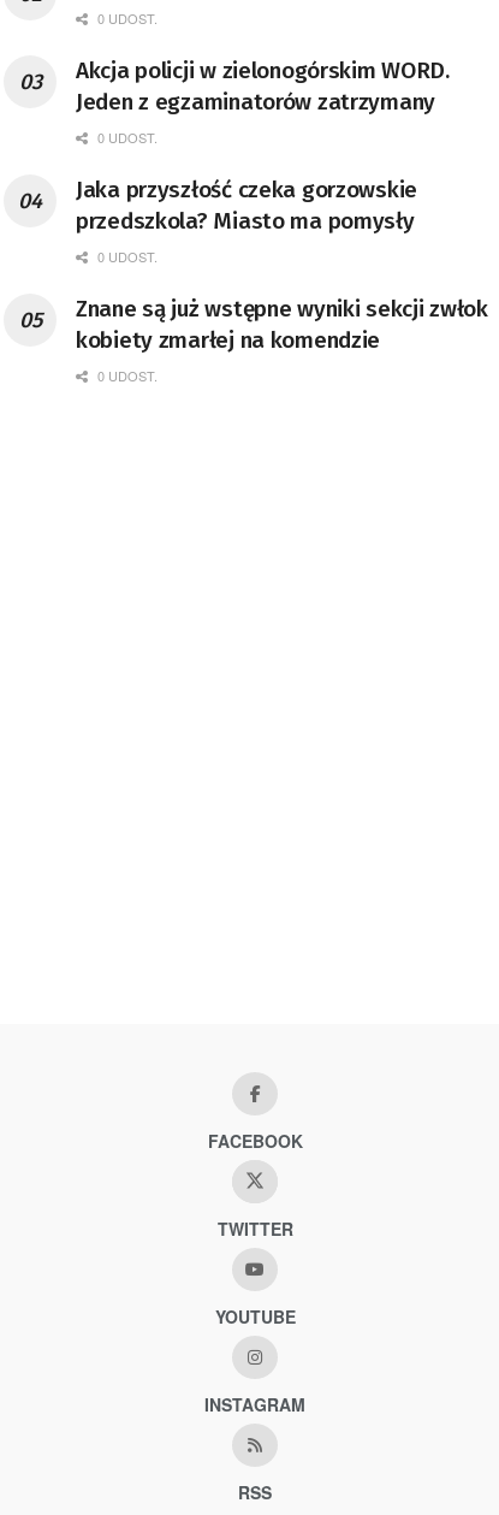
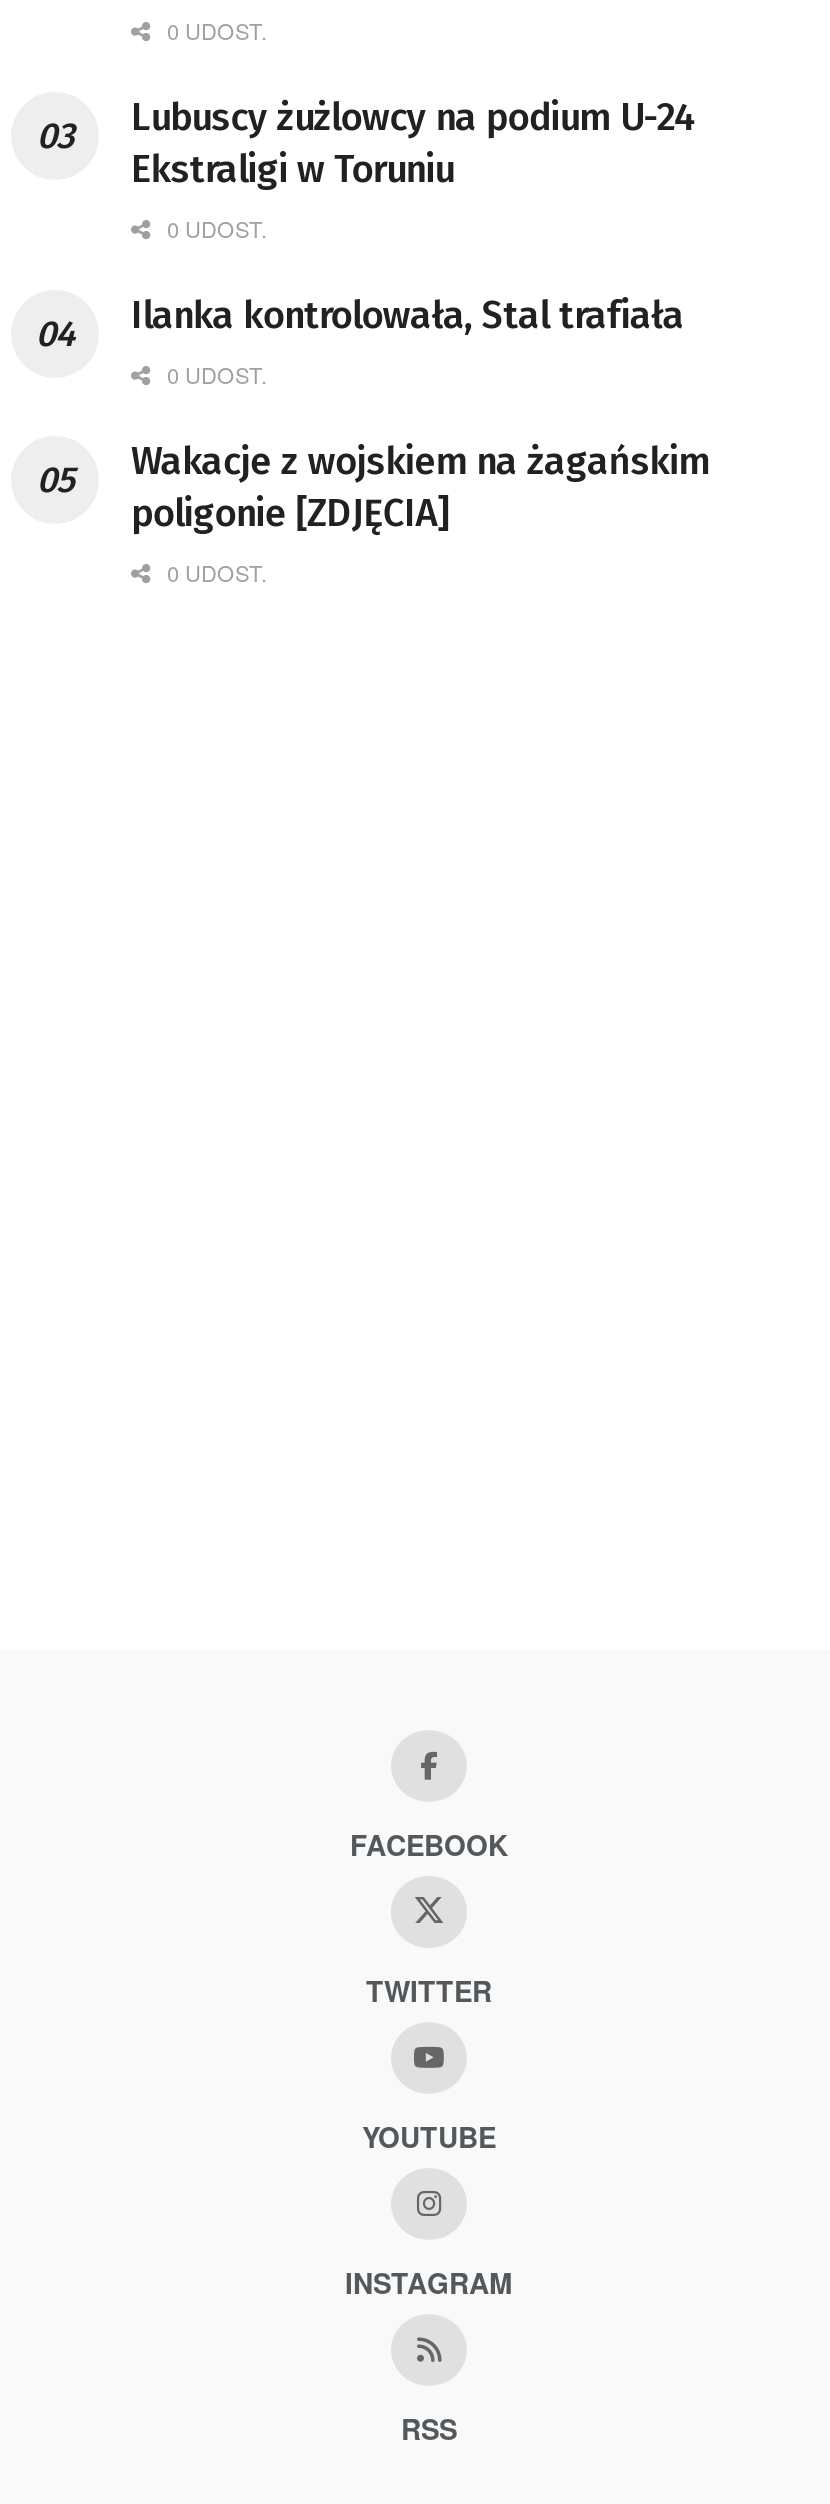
- Akcja policji w zielonogórskim WORD.
- Jeden z egzaminatorów zatrzymany
+ Lubuscy żużlowcy na podium U-24
+ Ekstraligi w Toruniu

- Jaka przyszłość czeka gorzowskie
- przedszkola? Miasto ma pomysły
+ Ilanka kontrolowała, Stal trafiała

- Znane są już wstępne wyniki sekcji zwłok
- kobiety zmarłej na komendzie
+ Wakacje z wojskiem na żagańskim
+ poligonie [ZDJĘCIA]
